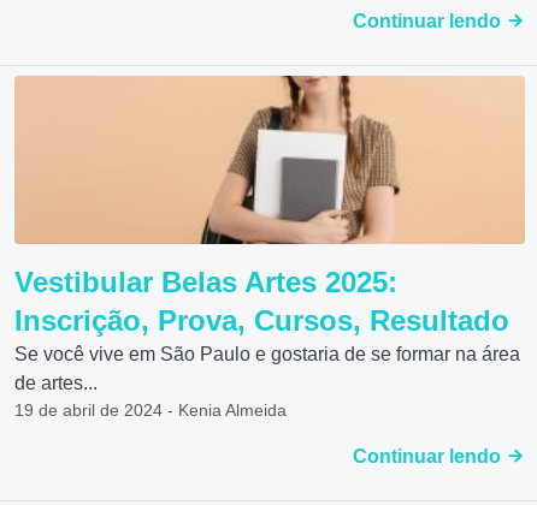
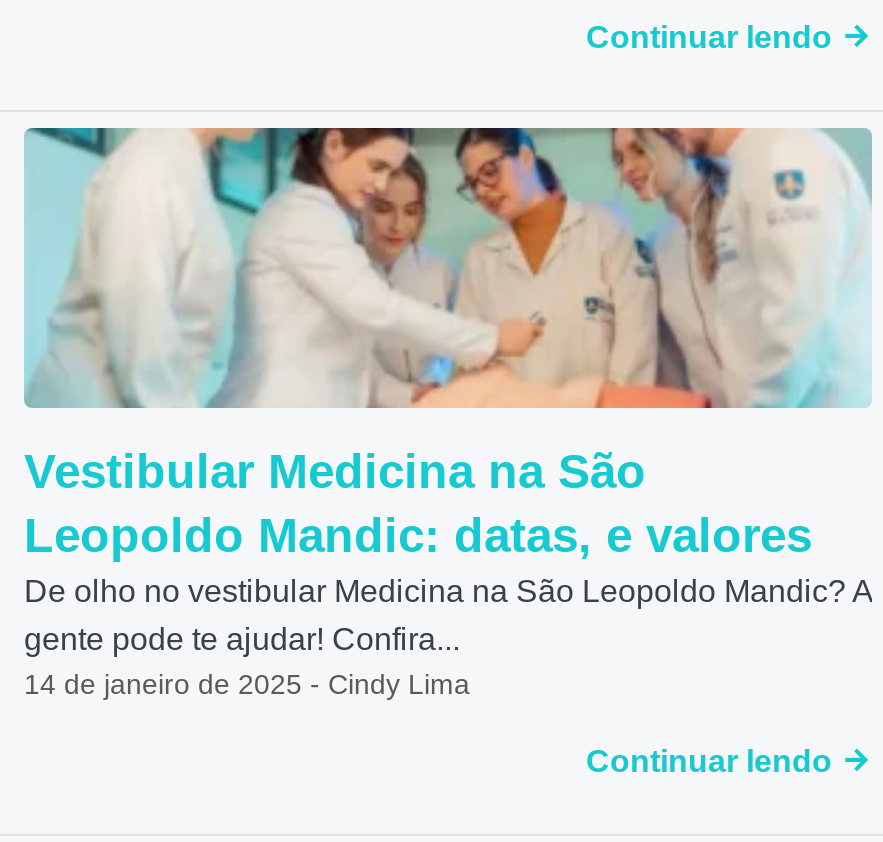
- [image]
- Vestibular Belas Artes 2025:
- Inscrição, Prova, Cursos, Resultado
- Se você vive em São Paulo e gostaria de se formar na área
- de artes...
- 19 de abril de 2024 - Kenia Almeida
+ [image]
+ Vestibular Medicina na São
+ Leopoldo Mandic: datas, e valores
+ De olho no vestibular Medicina na São Leopoldo Mandic? A
+ gente pode te ajudar! Confira...
+ 14 de janeiro de 2025 - Cindy Lima
